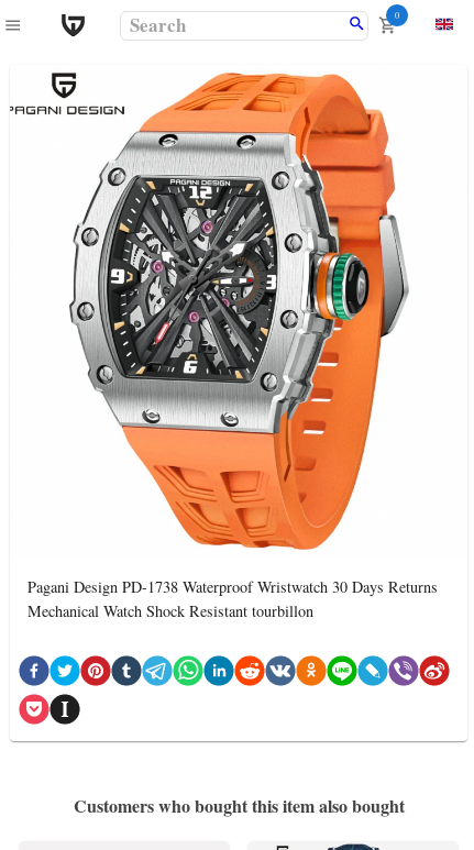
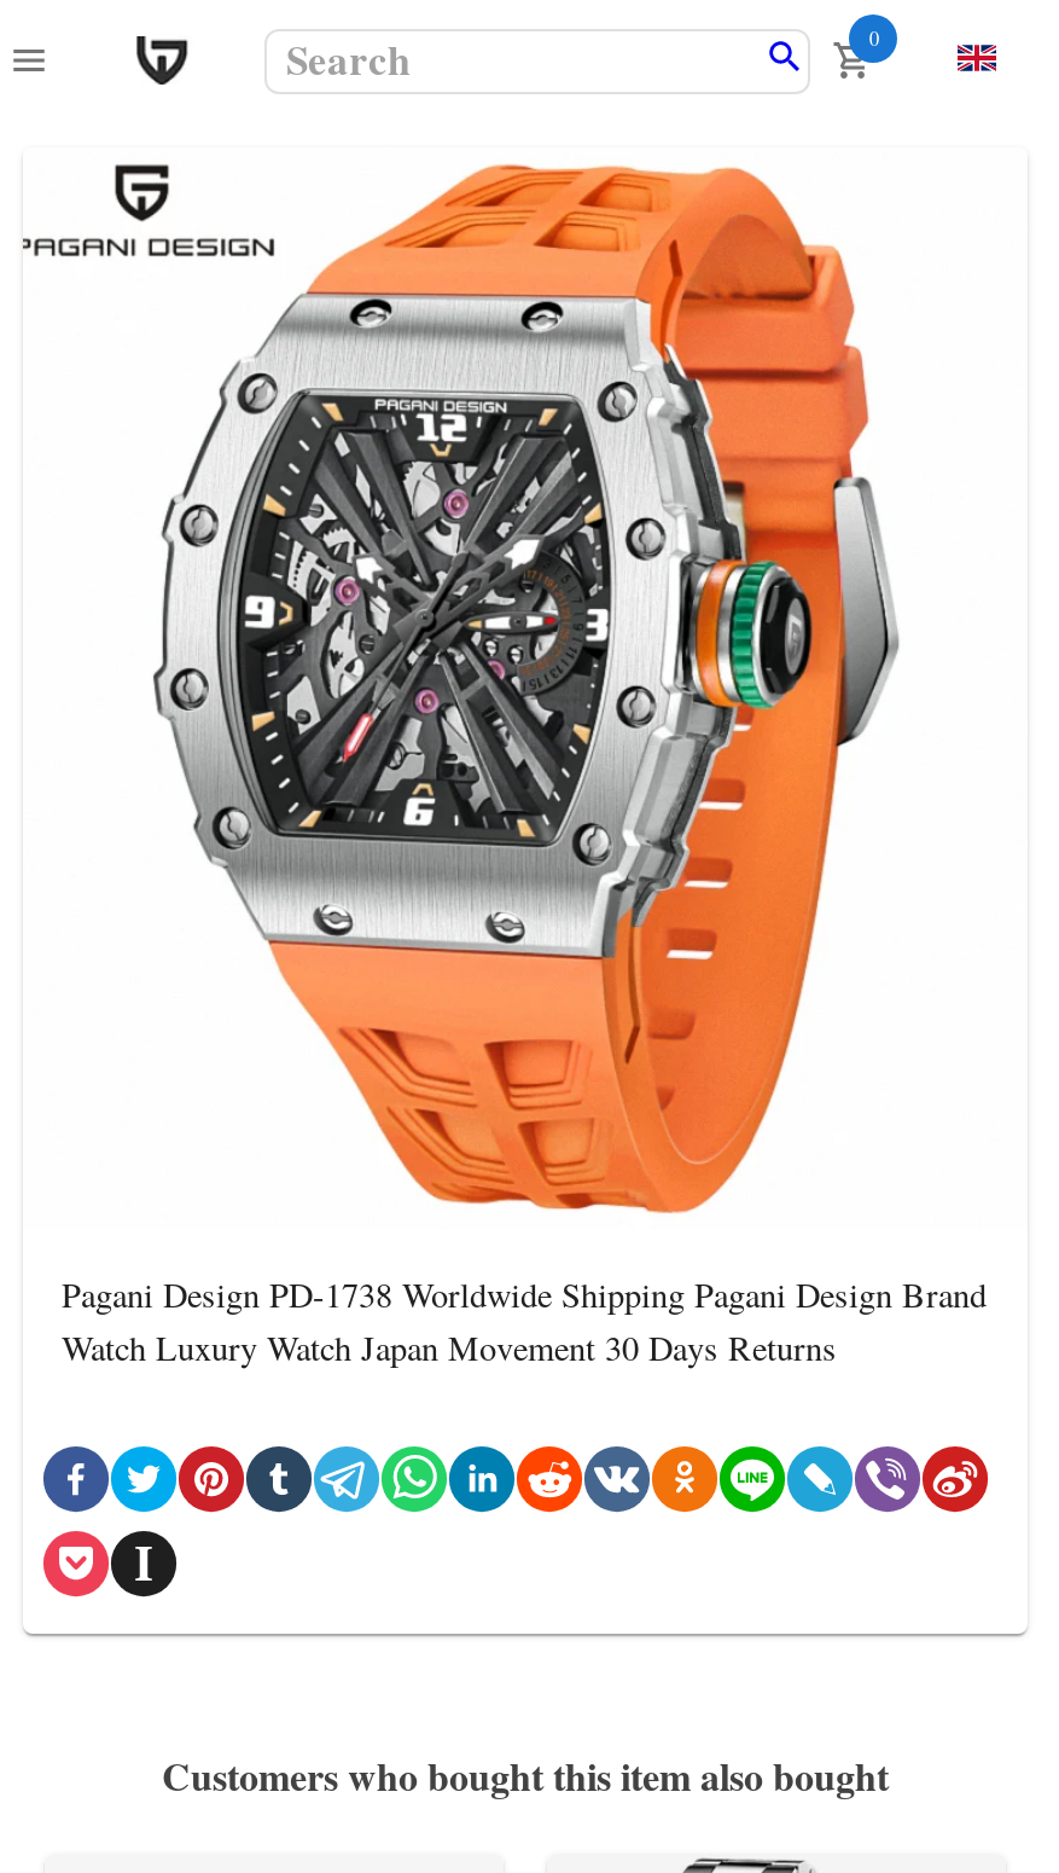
- Pagani Design PD-1738 Waterproof Wristwatch 30 Days Returns
- Mechanical Watch Shock Resistant tourbillon
+ Pagani Design PD-1738 Worldwide Shipping Pagani Design Brand
+ Watch Luxury Watch Japan Movement 30 Days Returns
